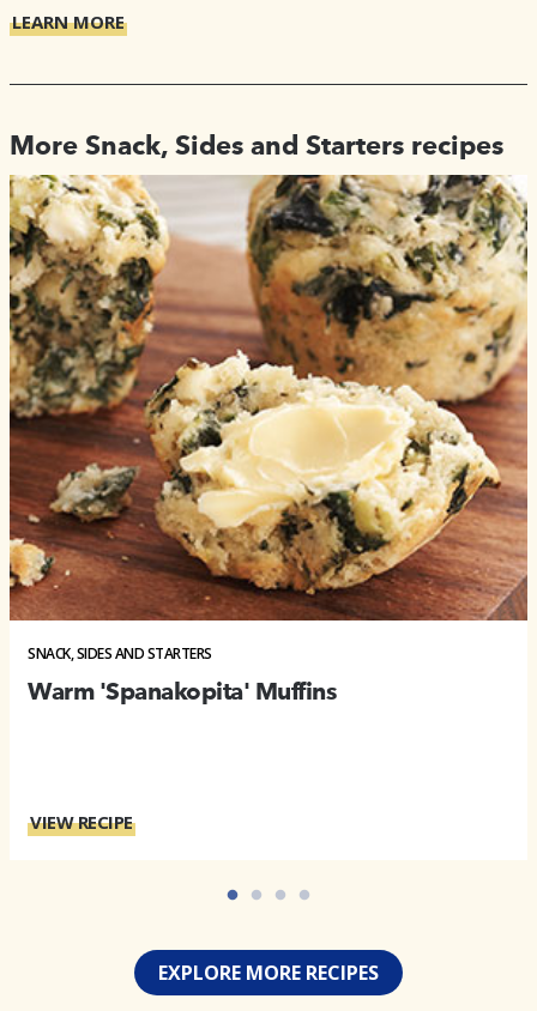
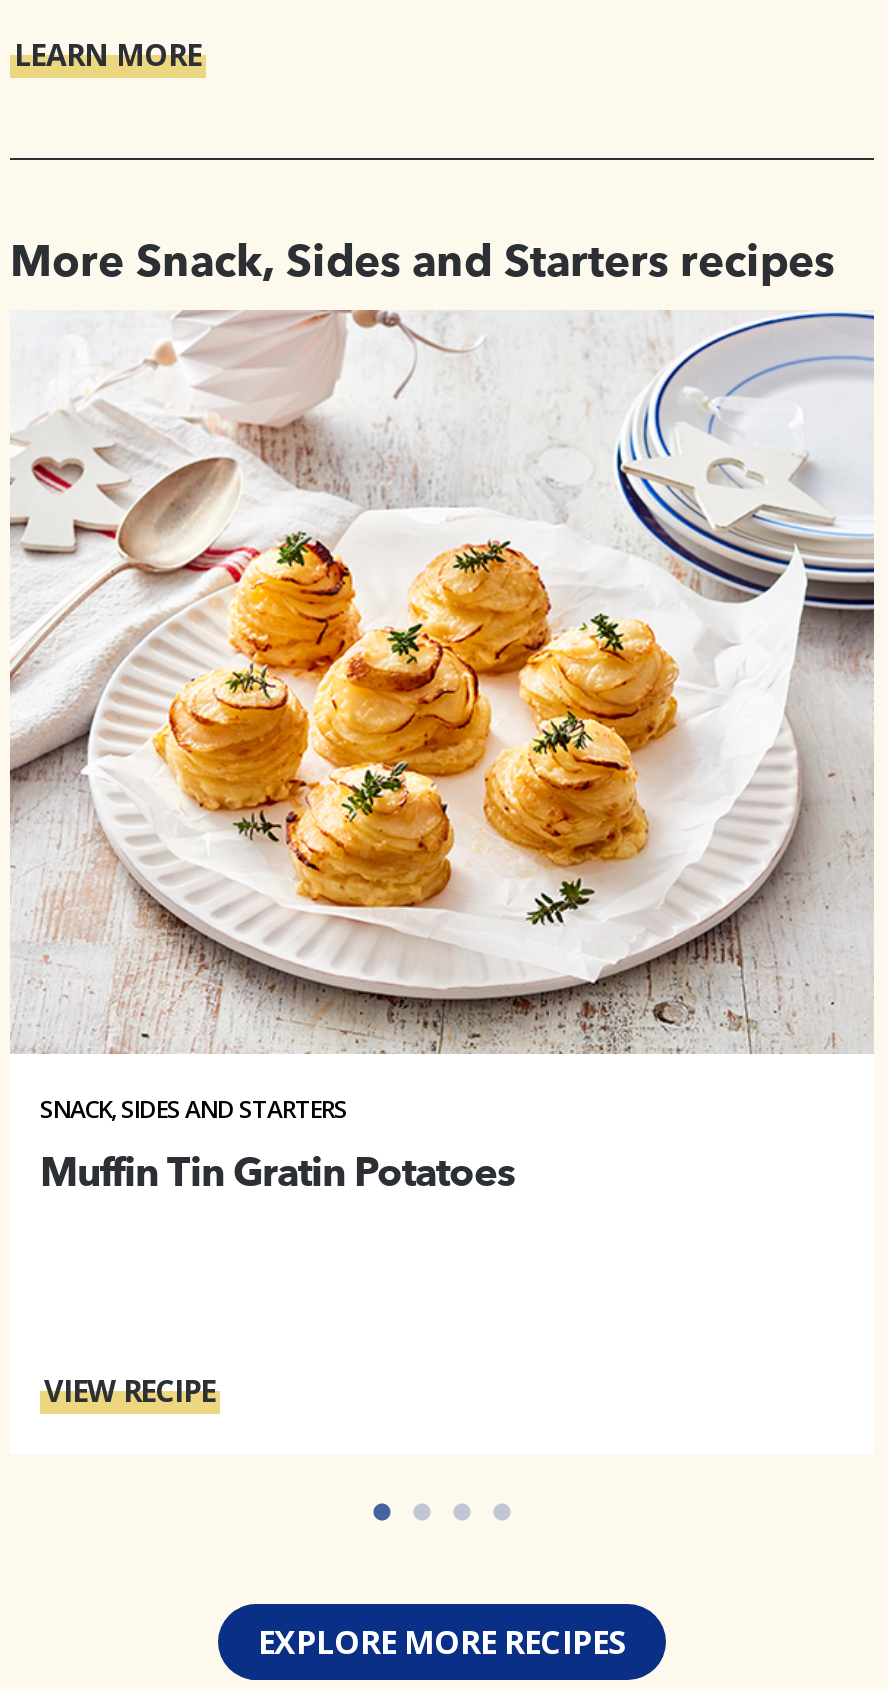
- [image]
+ [image]

- Warm 'Spanakopita' Muffins
+ Muffin Tin Gratin Potatoes
